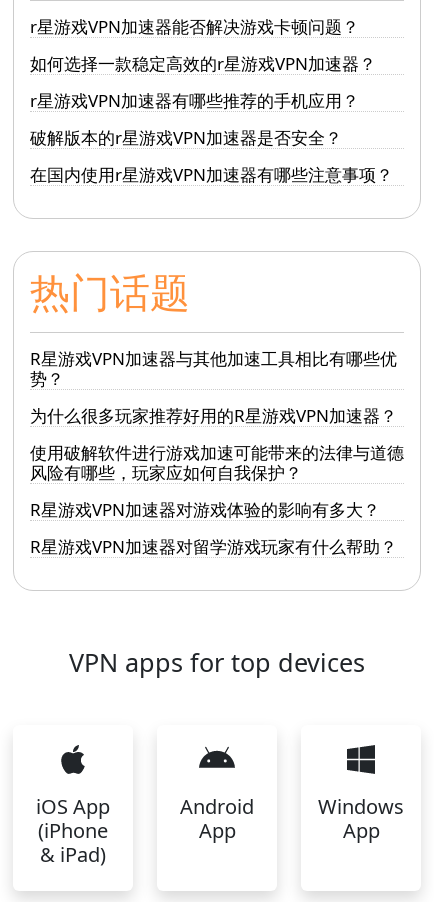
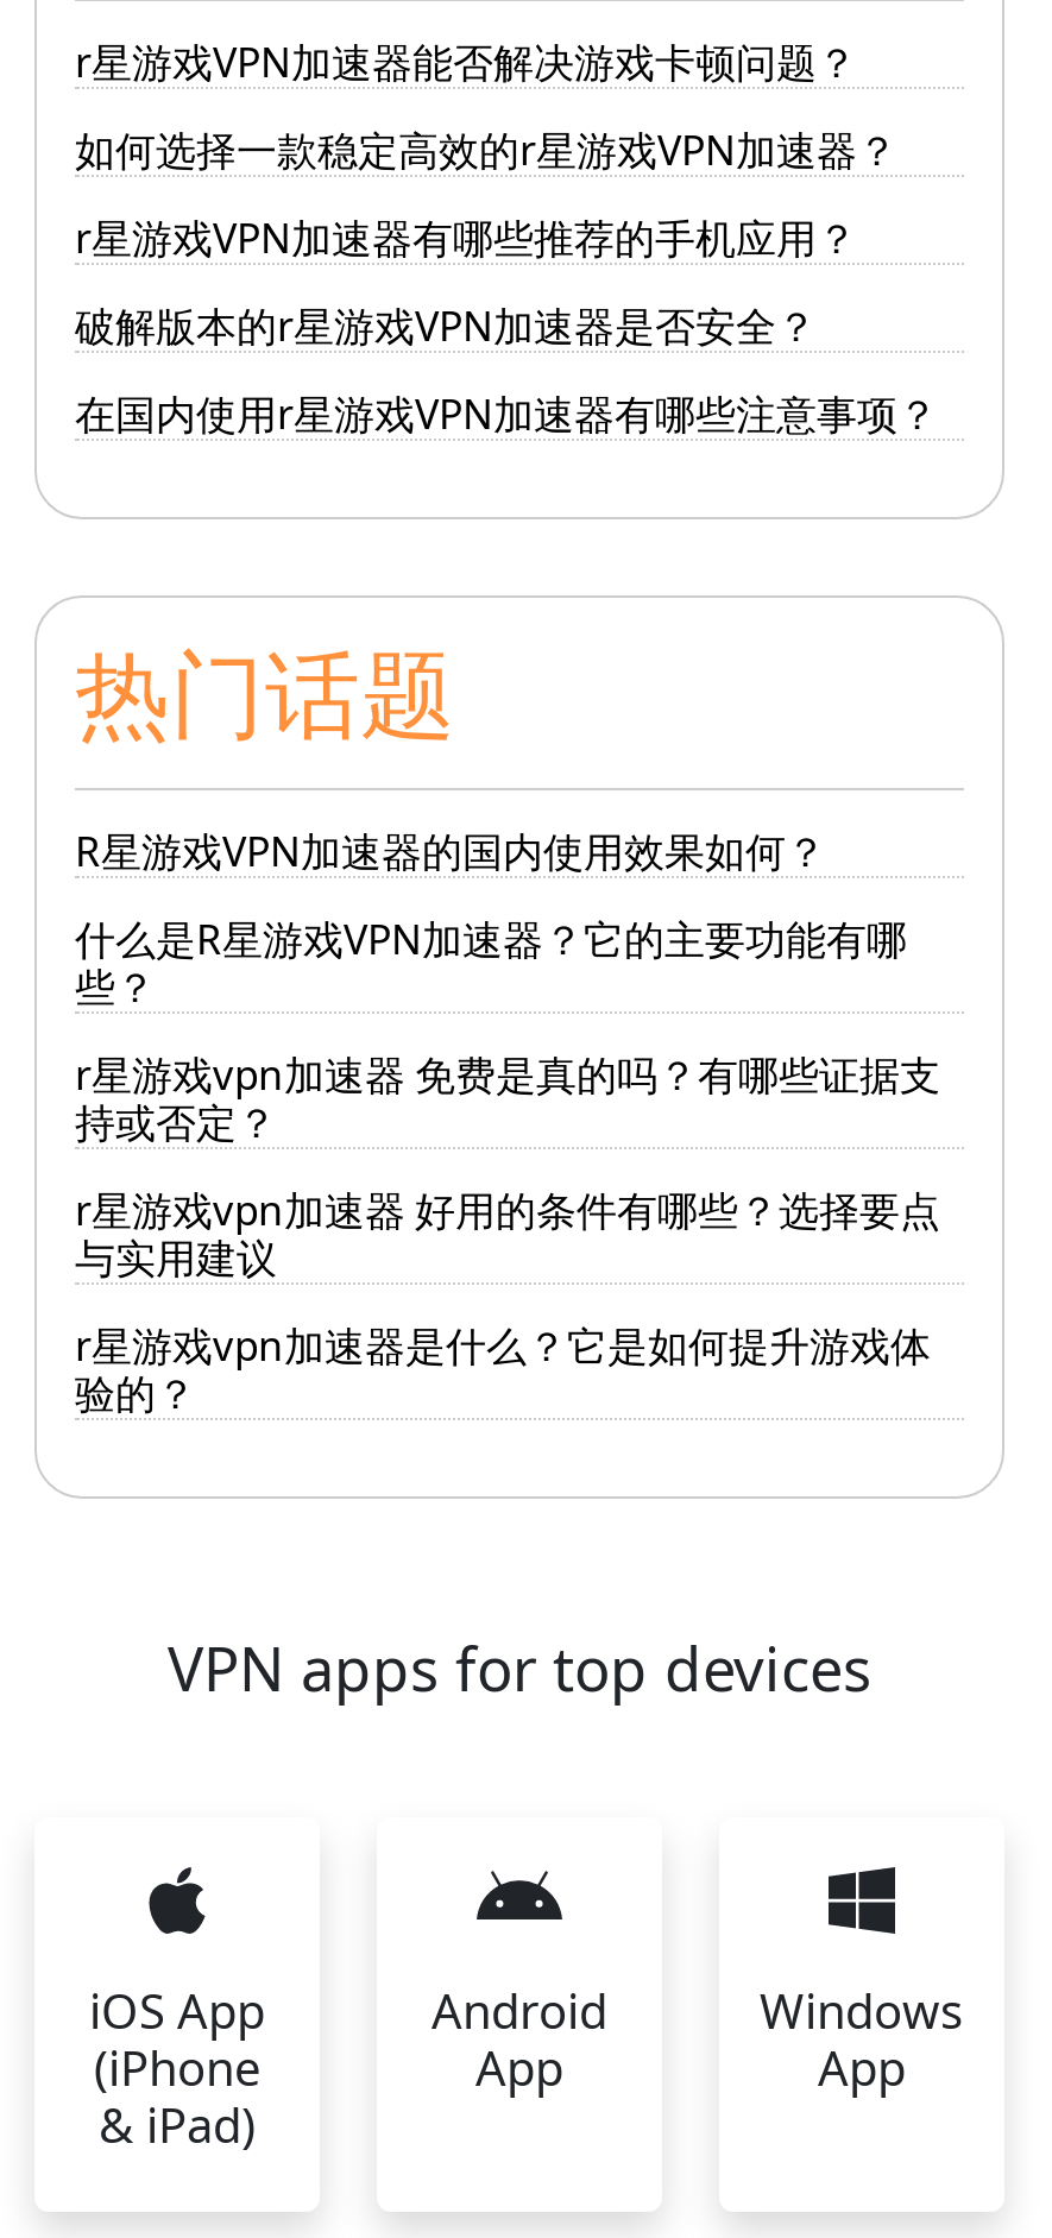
- R星游戏VPN加速器与其他加速工具相比有哪些优
- 势？
+ R星游戏VPN加速器的国内使用效果如何？

- 为什么很多玩家推荐好用的R星游戏VPN加速器？
+ 什么是R星游戏VPN加速器？它的主要功能有哪
+ 些？

- 使用破解软件进行游戏加速可能带来的法律与道德
- 风险有哪些，玩家应如何自我保护？
+ r星游戏vpn加速器 免费是真的吗？有哪些证据支
+ 持或否定？

- R星游戏VPN加速器对游戏体验的影响有多大？
+ r星游戏vpn加速器 好用的条件有哪些？选择要点
+ 与实用建议

- R星游戏VPN加速器对留学游戏玩家有什么帮助？
+ r星游戏vpn加速器是什么？它是如何提升游戏体
+ 验的？
